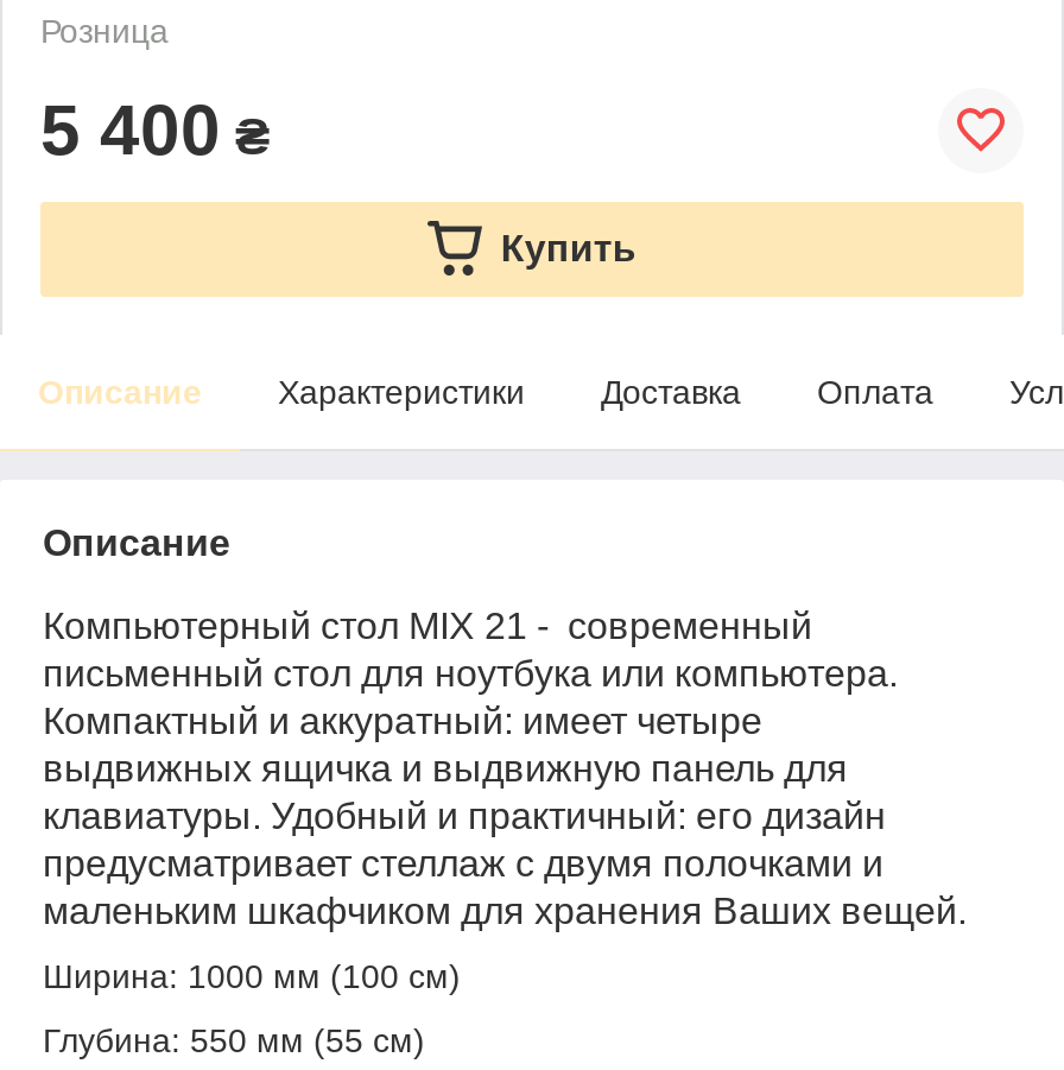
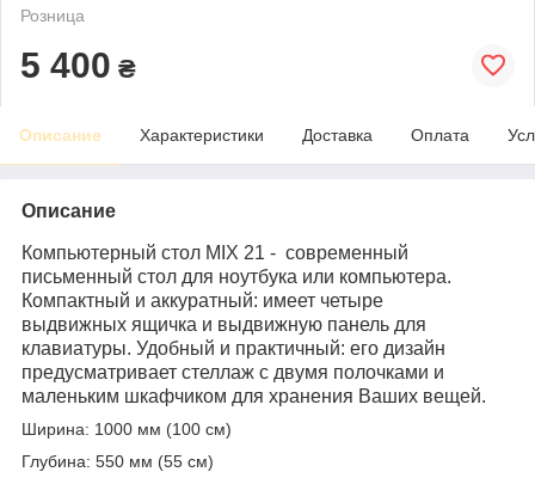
- Купить
